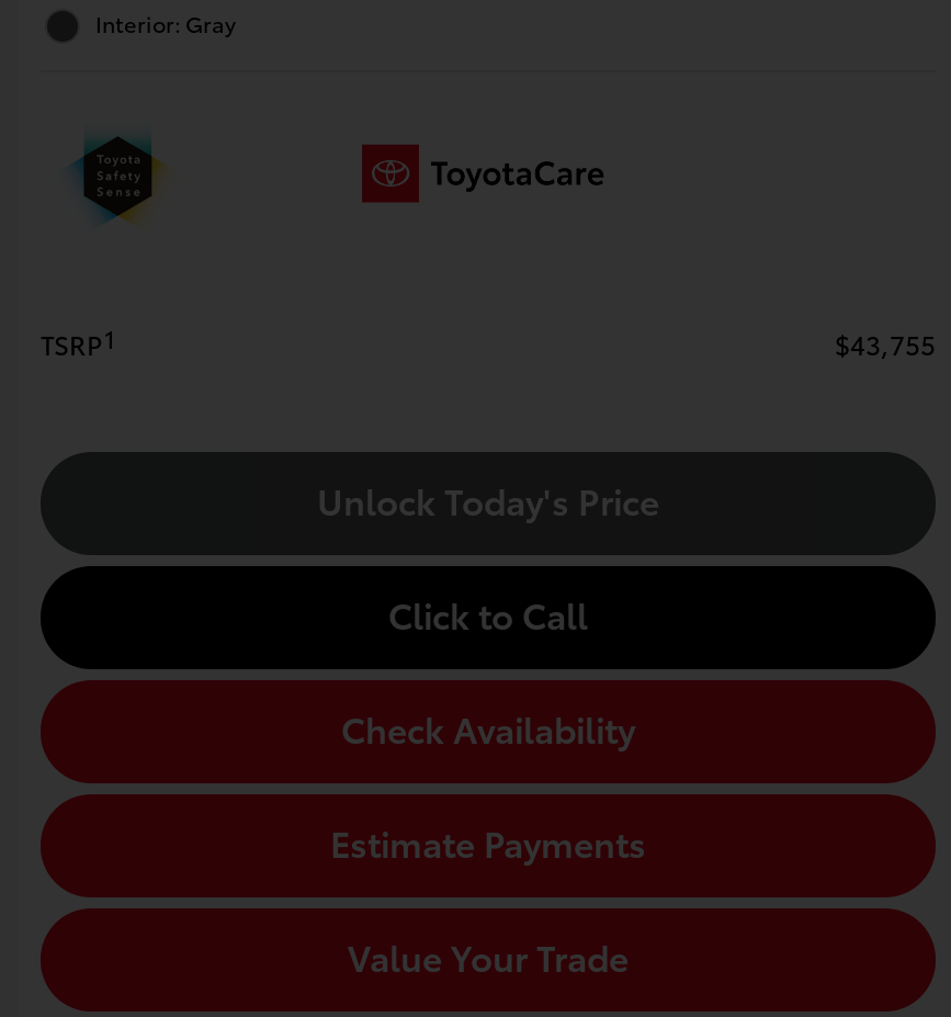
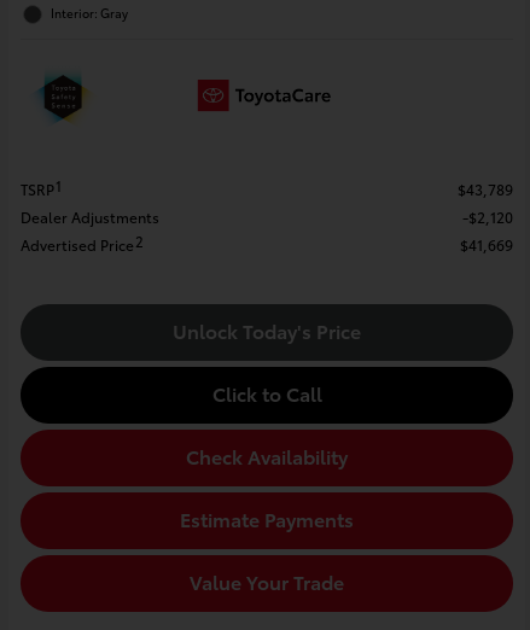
- $43,755
+ $43,789
+ Dealer Adjustments
+ $2,120
+ Advertised Price2
+ $41,669
